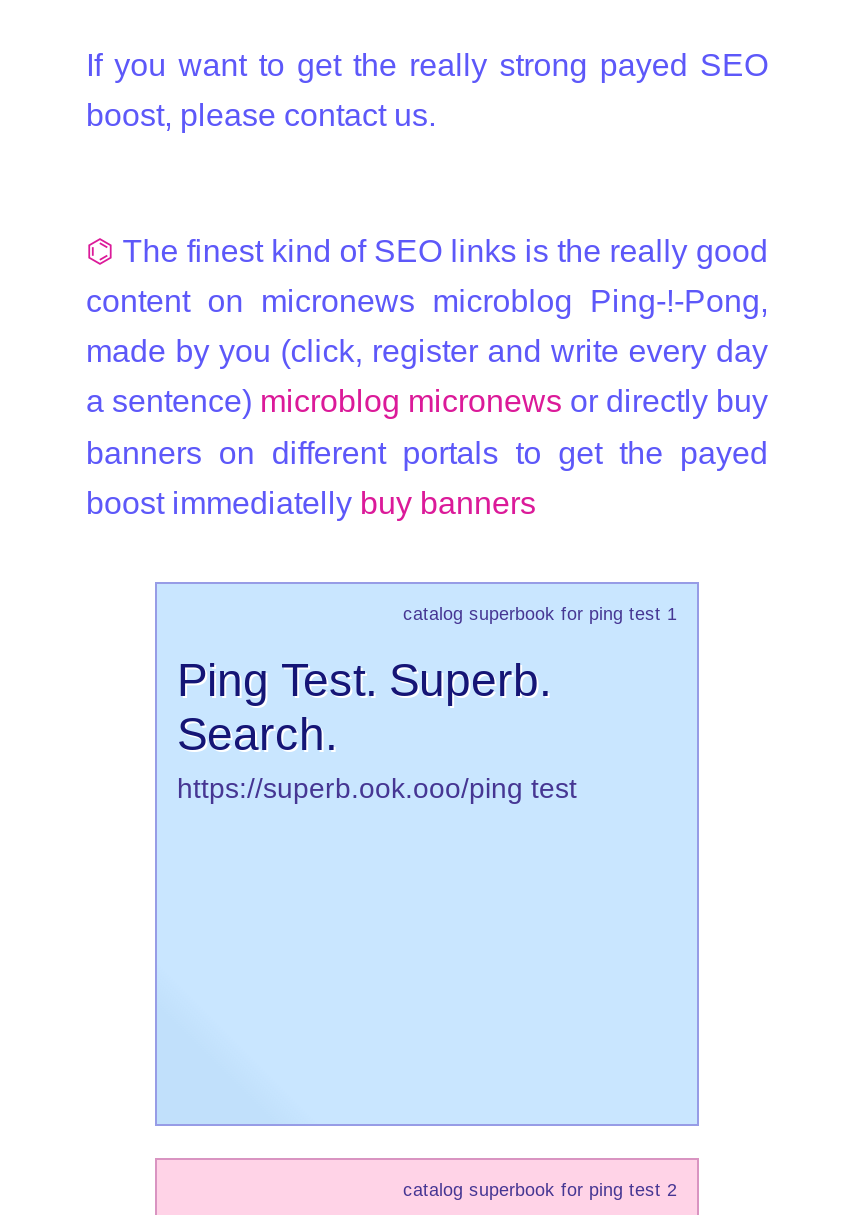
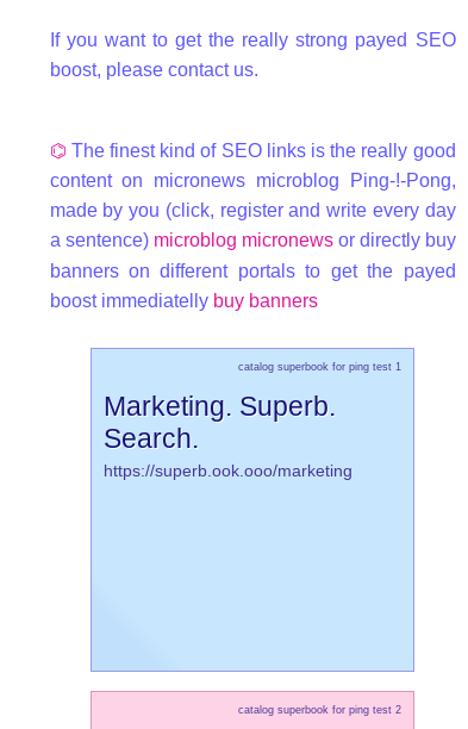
- Ping Test. Superb.
+ Marketing. Superb.

- https://superb.ook.ooo/ping test
+ https://superb.ook.ooo/marketing
